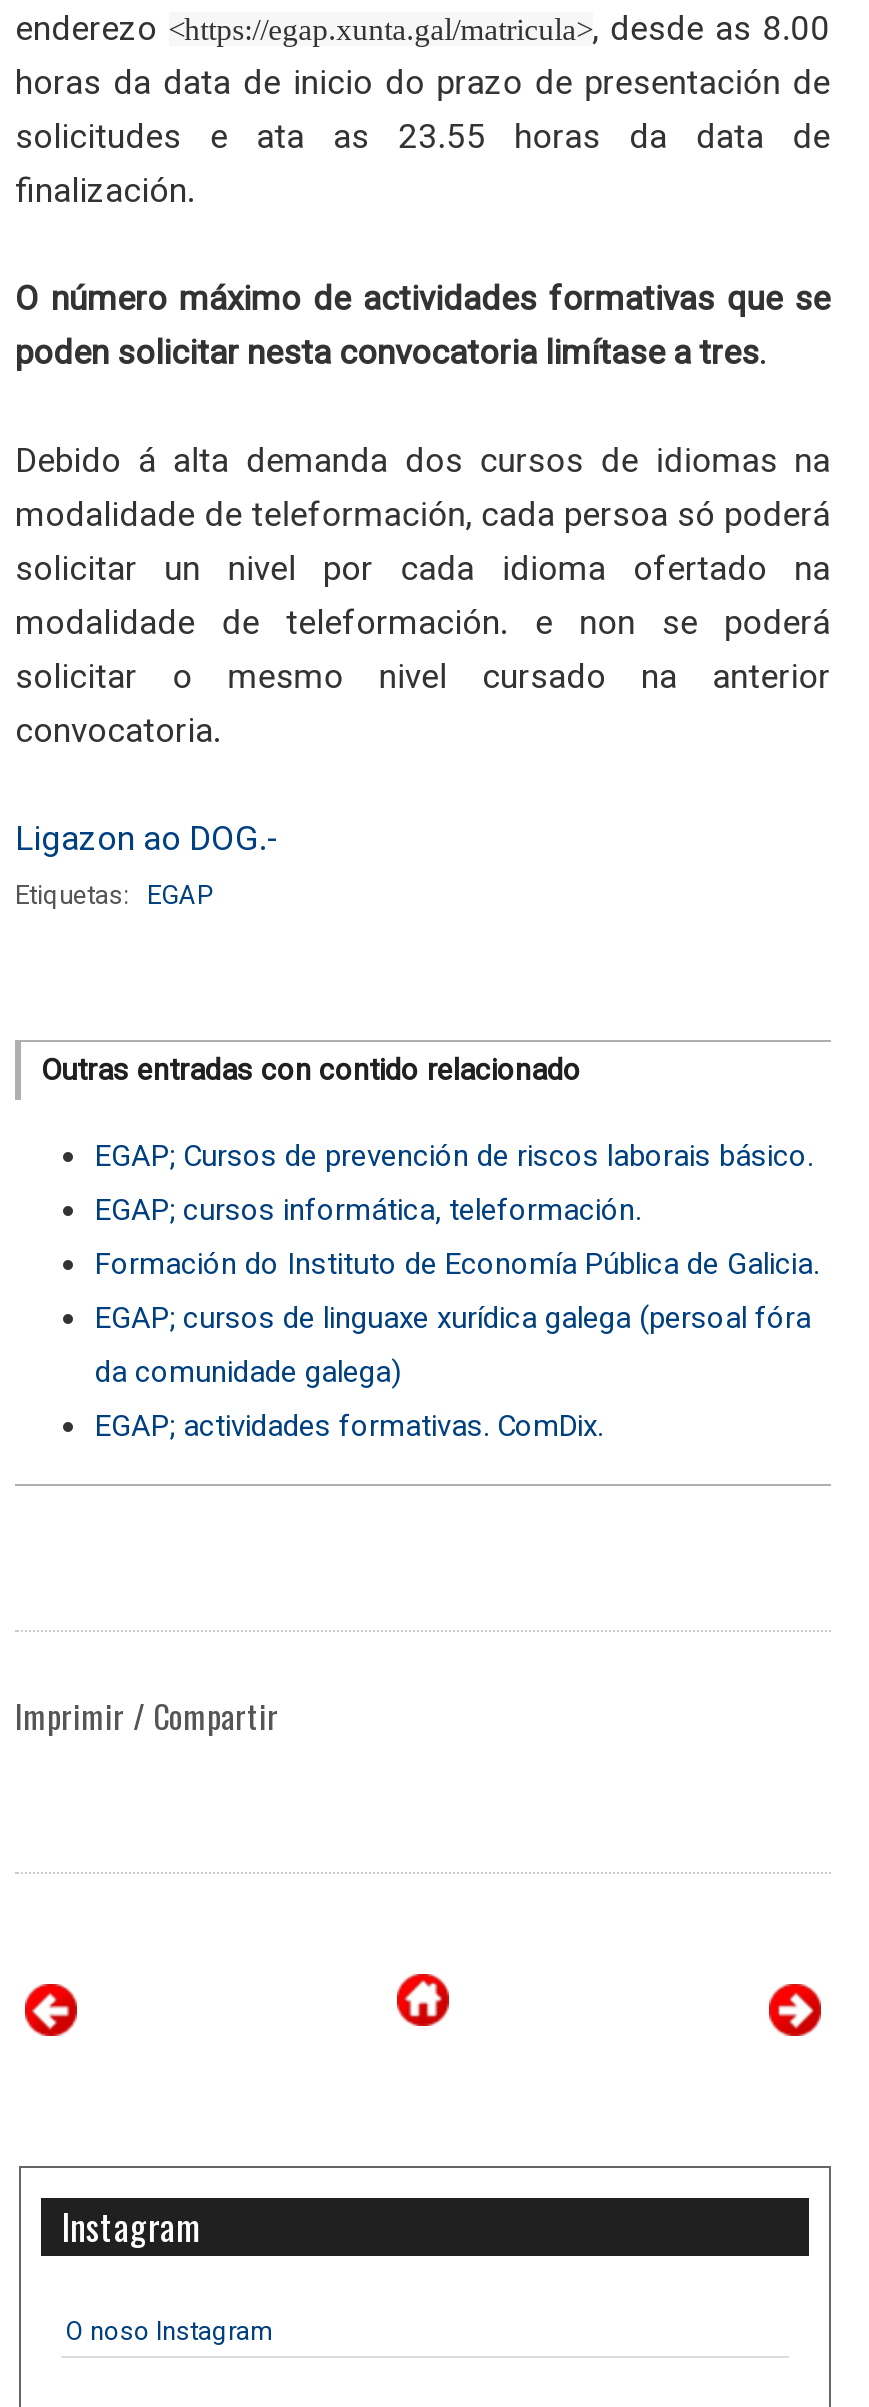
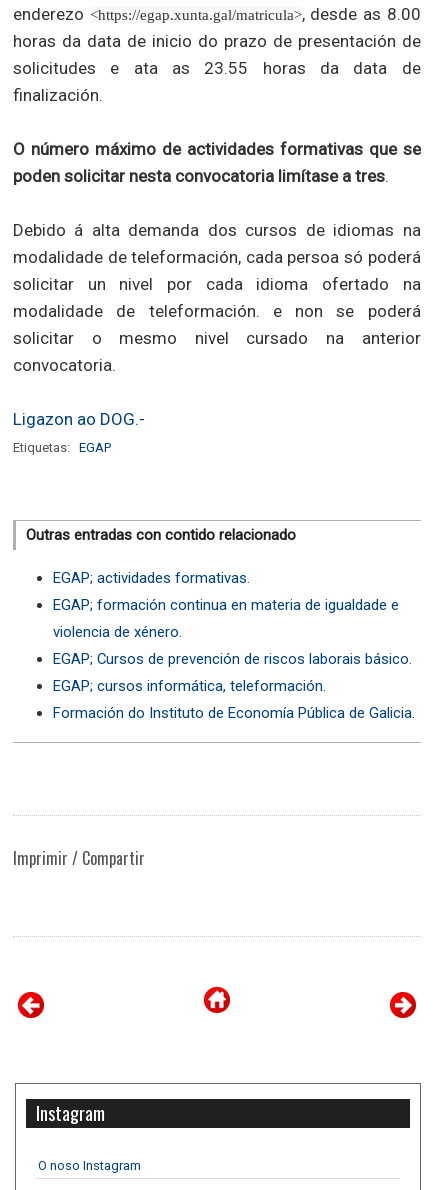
+ EGAP; actividades formativas.
+ EGAP; formación continua en materia de igualdade e
+ violencia de xénero.

moved down: EGAP; Cursos de prevención de riscos laborais básico. | EGAP; cursos informática, teleformación. | Formación do Instituto de Economía Pública de Galicia.

- EGAP; cursos de linguaxe xurídica galega (persoal fóra
- da comunidade galega)
- EGAP; actividades formativas. ComDix.
